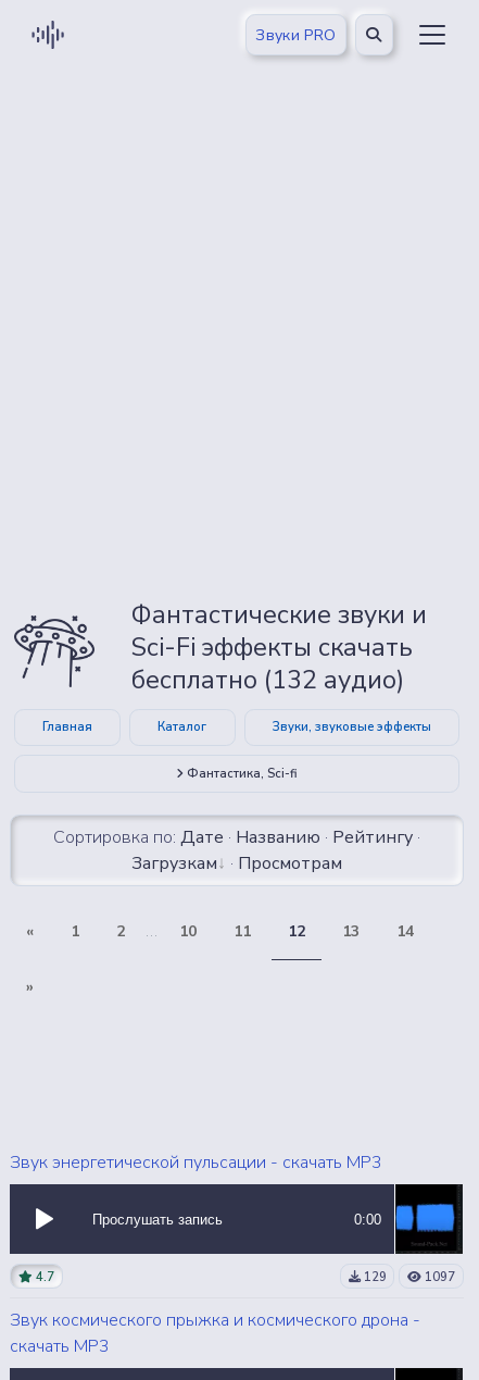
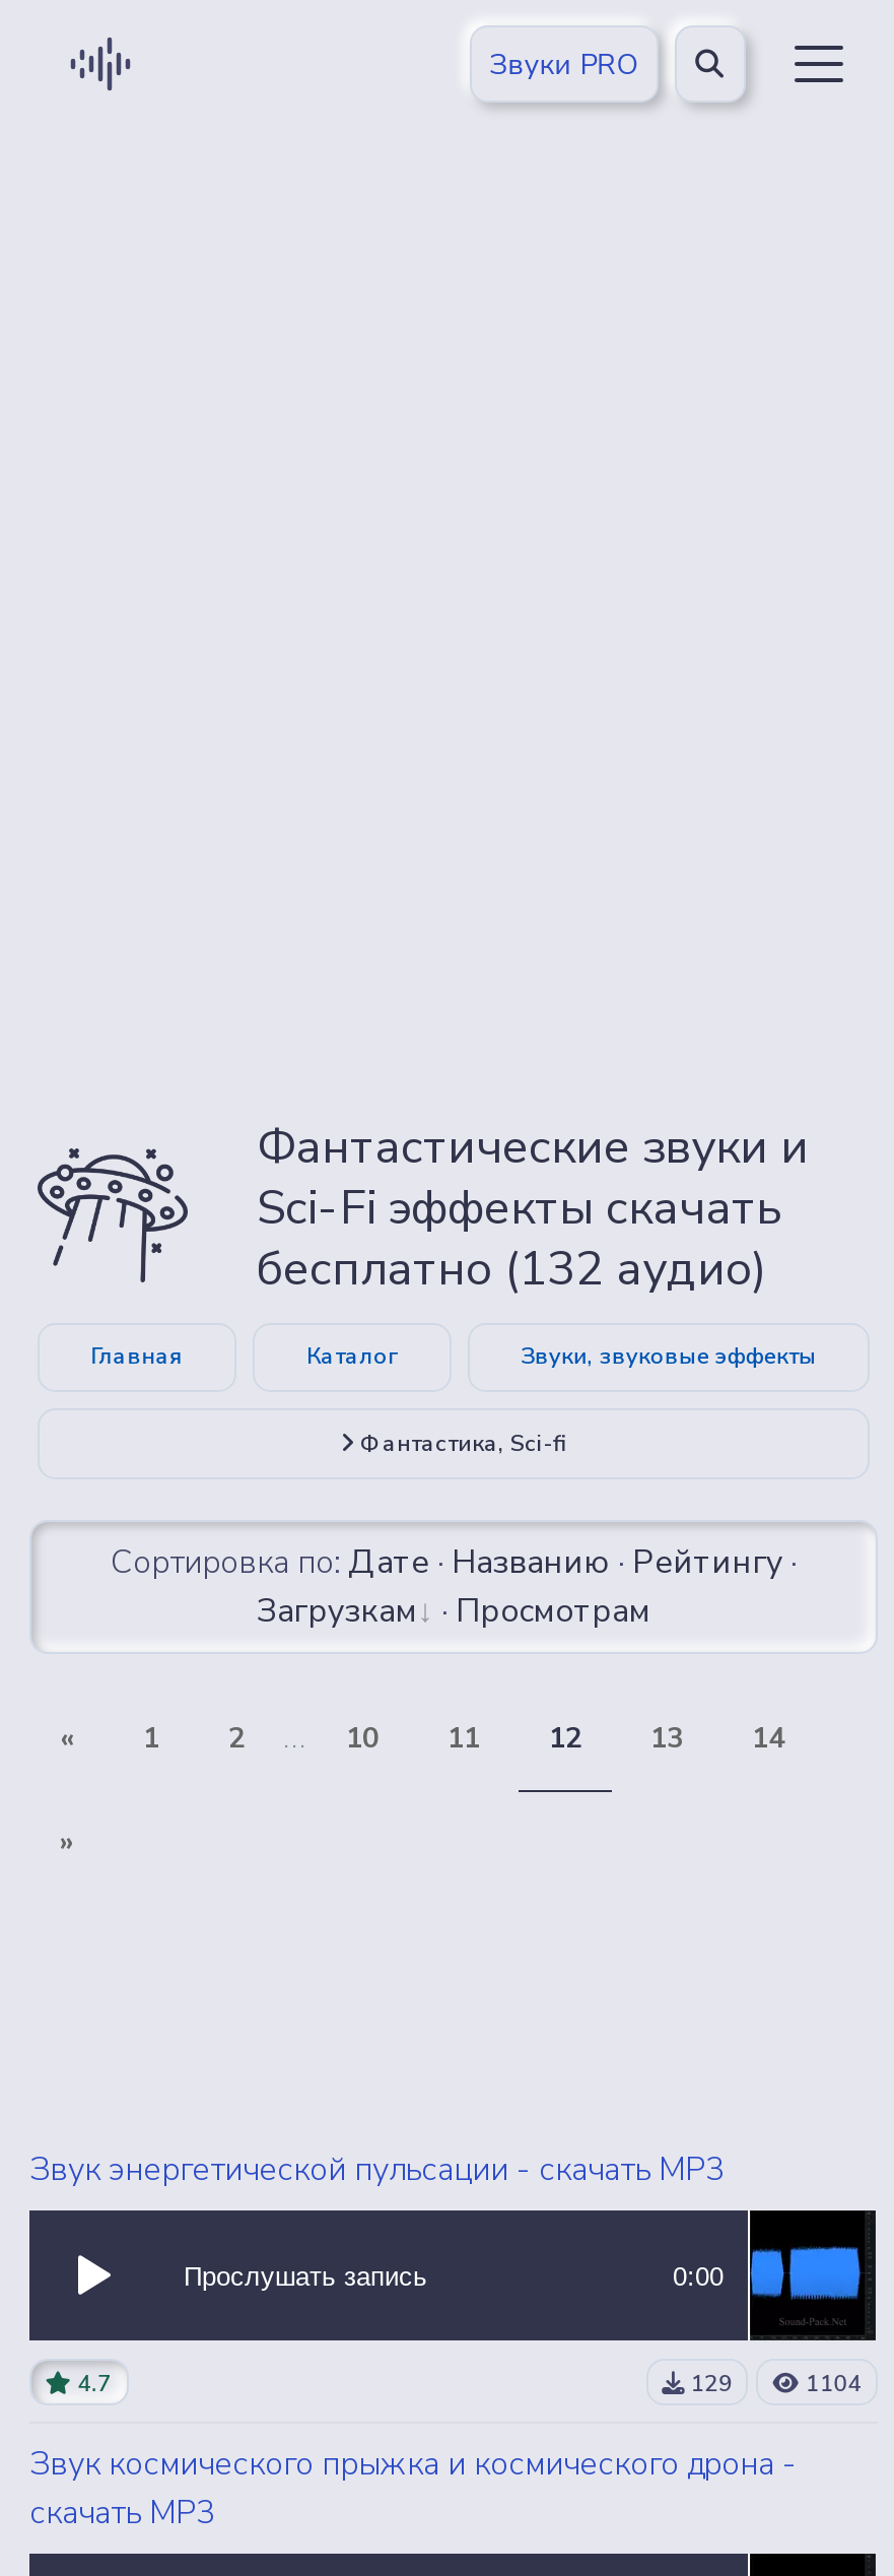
- 1097
+ 1104
